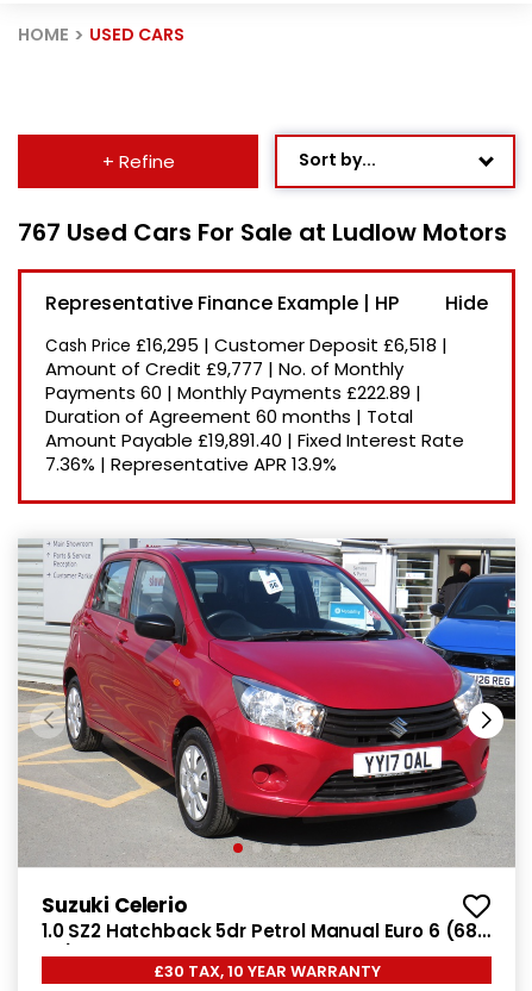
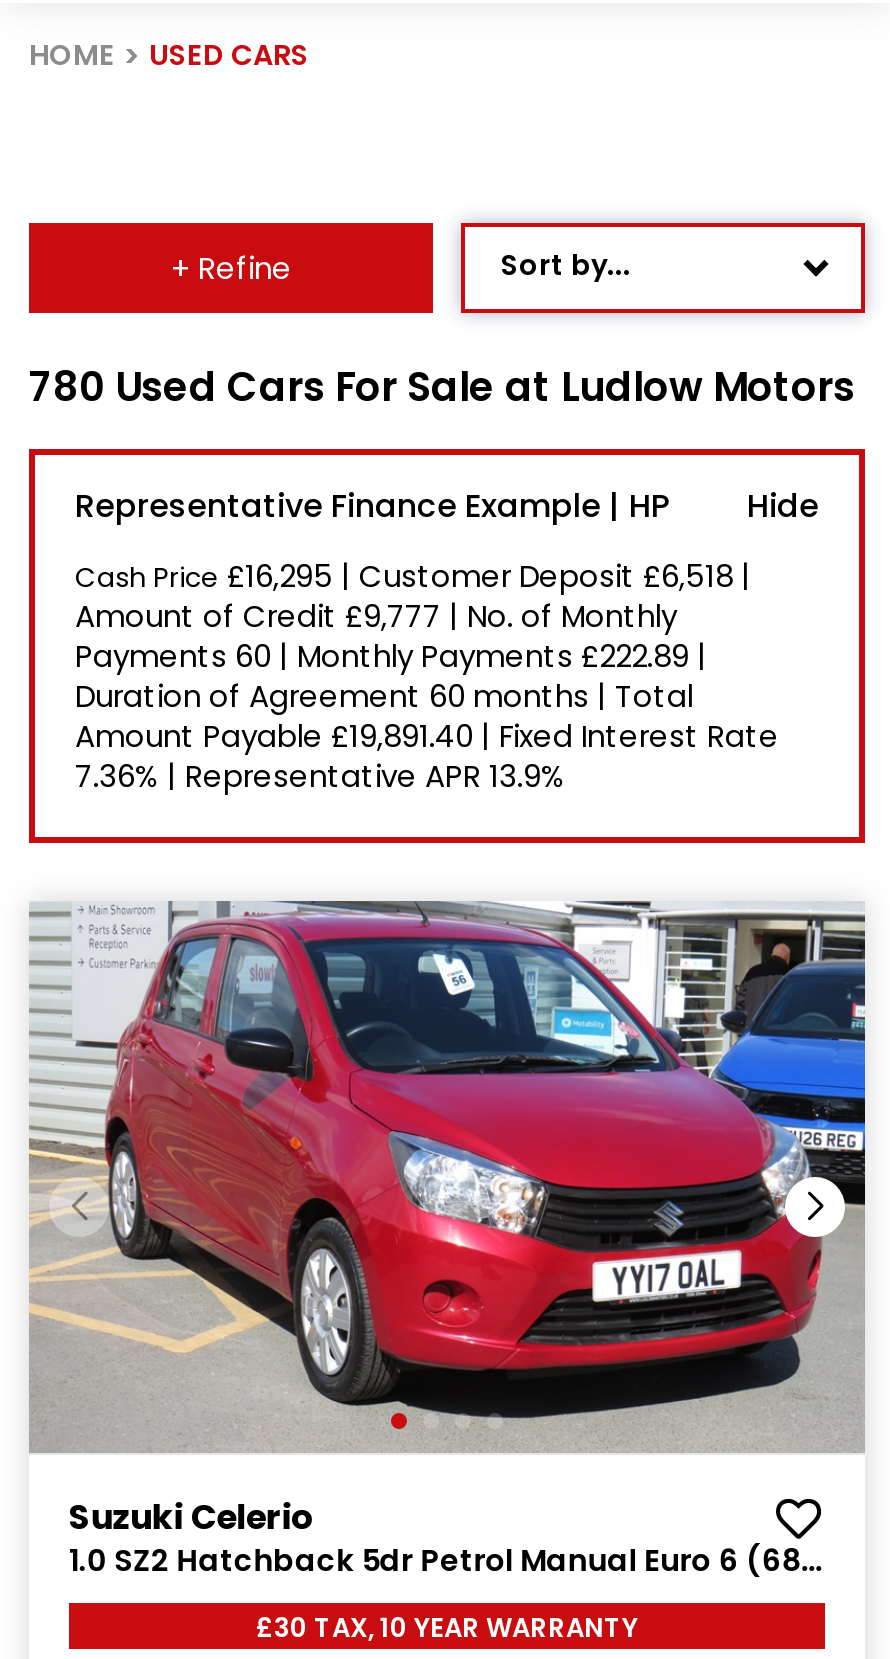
- 767 Used Cars For Sale at Ludlow Motors
+ 780 Used Cars For Sale at Ludlow Motors
